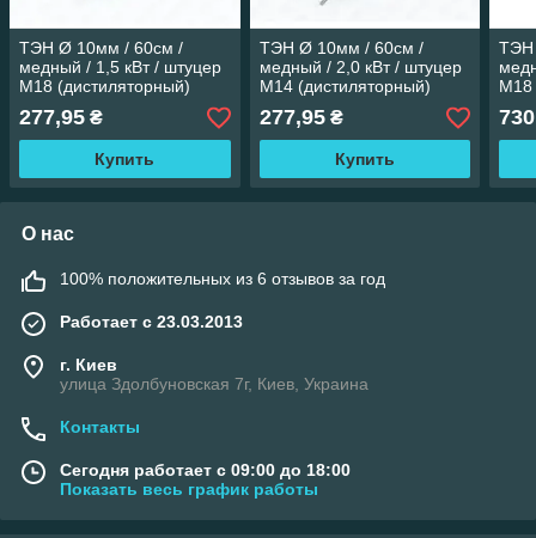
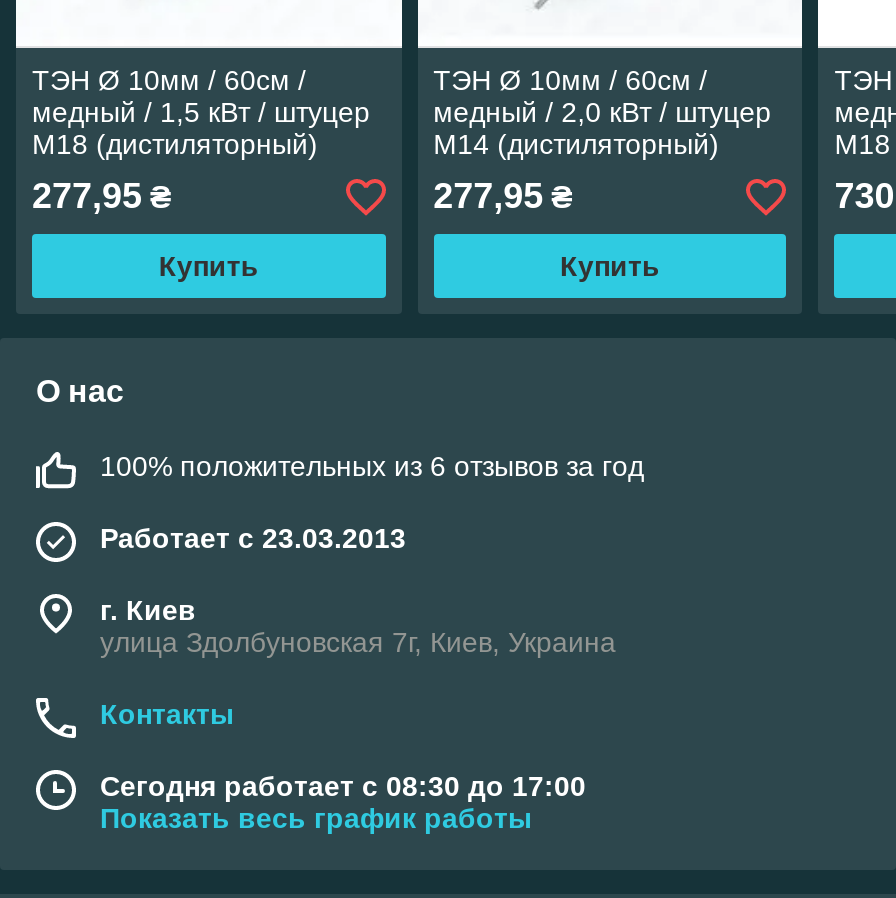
- Сегодня работает с 09:00 до 18:00
+ Сегодня работает с 08:30 до 17:00
